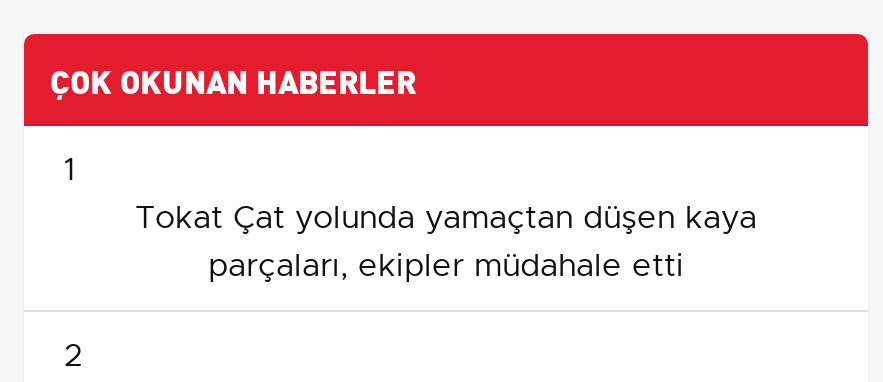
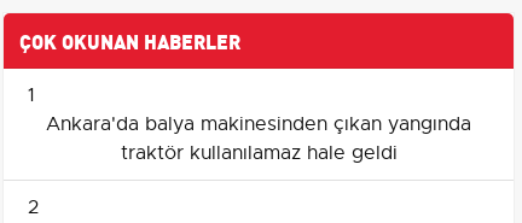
- Tokat Çat yolunda yamaçtan düşen kaya
- parçaları, ekipler müdahale etti
+ Ankara'da balya makinesinden çıkan yangında
+ traktör kullanılamaz hale geldi
